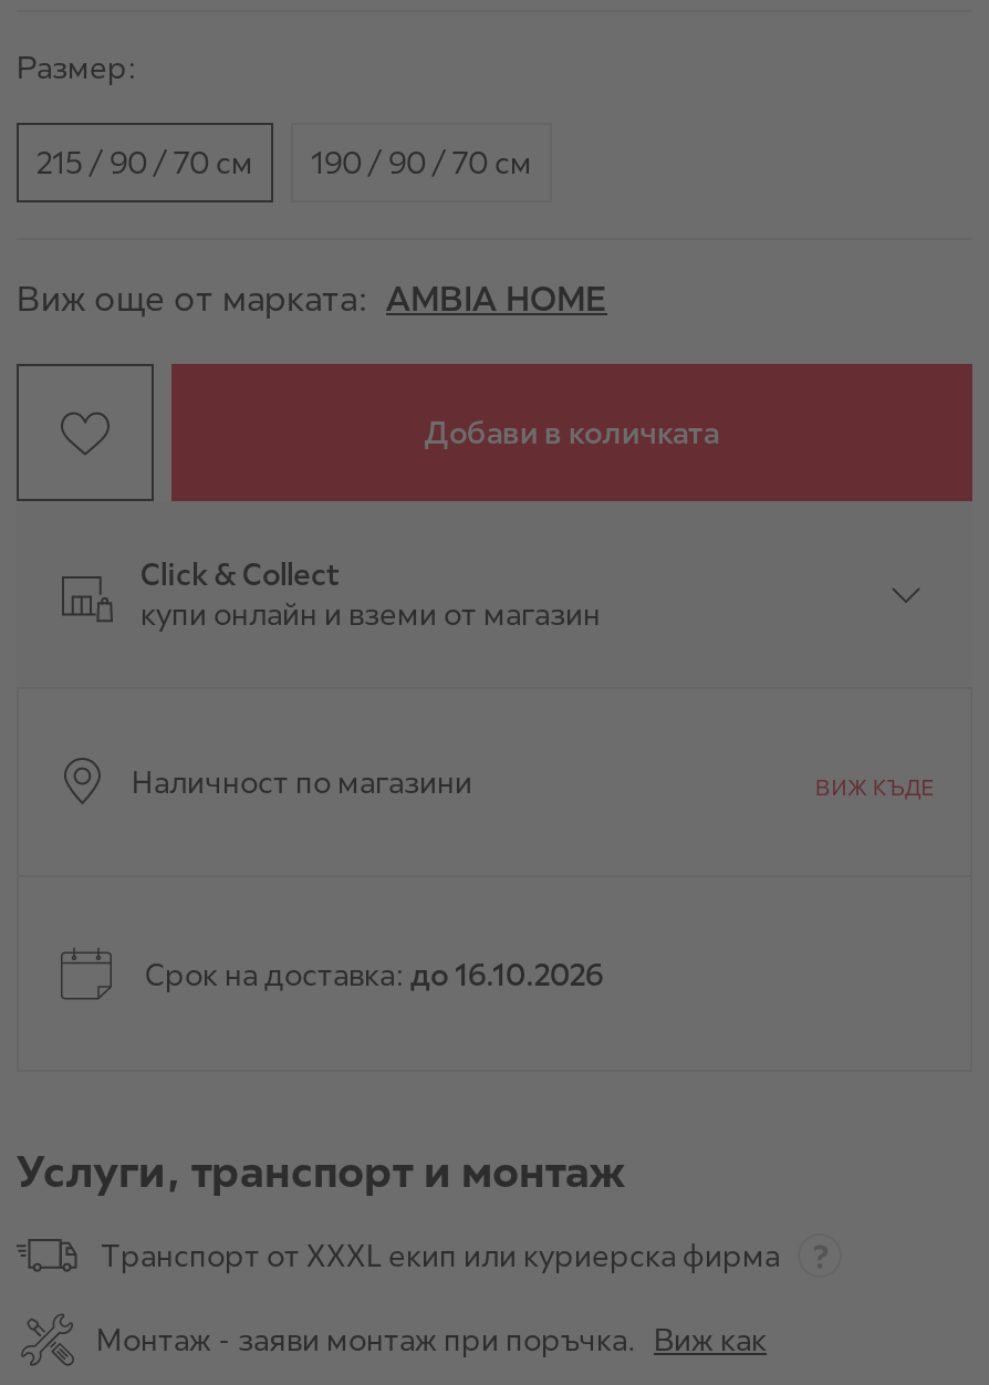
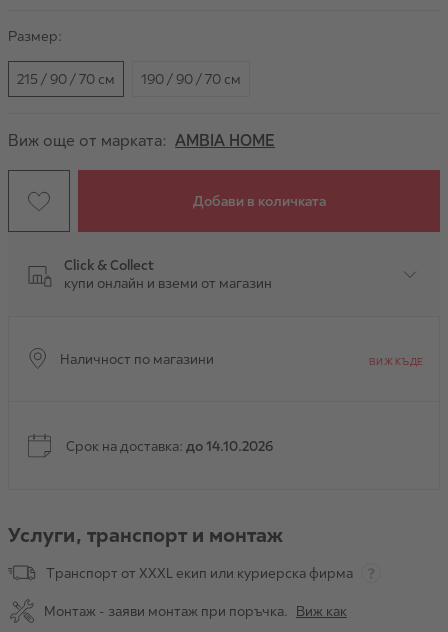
- Срок на доставка: до 16.10.2026
+ Срок на доставка: до 14.10.2026
